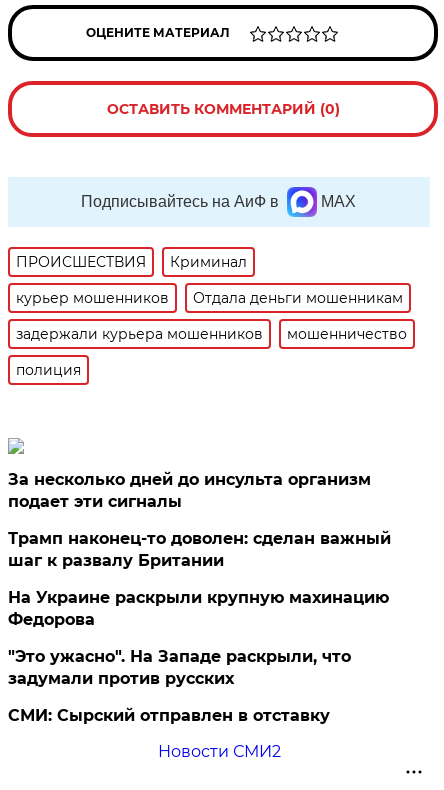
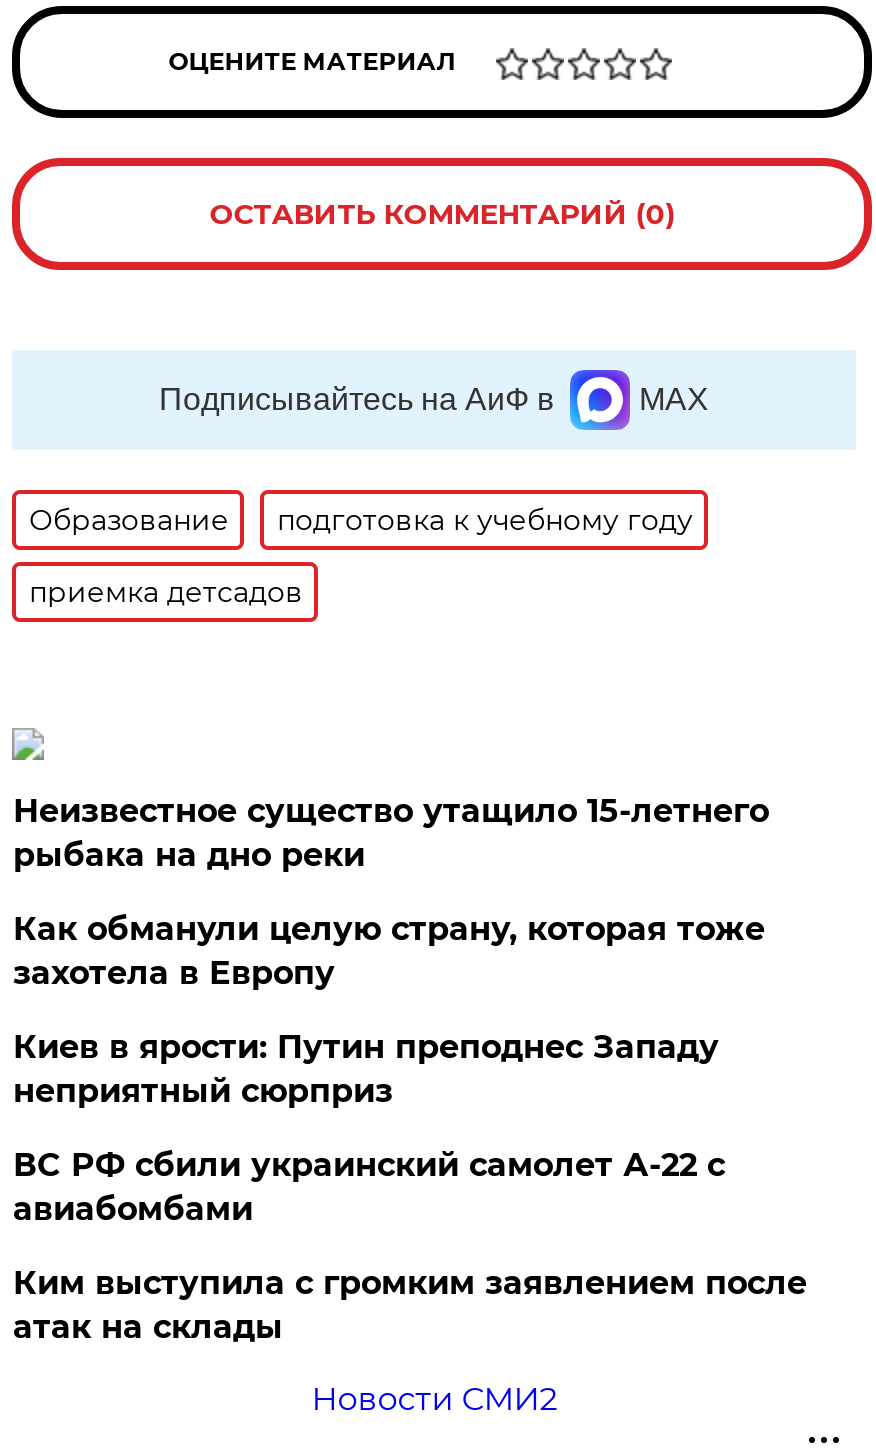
- ПРОИСШЕСТВИЯ
- Криминал
- курьер мошенников
- Отдала деньги мошенникам
- задержали курьера мошенников
- мошенничество
- полиция
+ Образование
+ подготовка к учебному году
+ приемка детсадов

- За несколько дней до инсульта организм
- подает эти сигналы
- Трамп наконец-то доволен: сделан важный
- шаг к развалу Британии
- На Украине раскрыли крупную махинацию
- Федорова
- "Это ужасно". На Западе раскрыли, что
- задумали против русских
- СМИ: Сырский отправлен в отставку
+ Неизвестное существо утащило 15-летнего
+ рыбака на дно реки
+ Как обманули целую страну, которая тоже
+ захотела в Европу
+ Киев в ярости: Путин преподнес Западу
+ неприятный сюрприз
+ ВС РФ сбили украинский самолет А-22 с
+ авиабомбами
+ Ким выступила с громким заявлением после
+ атак на склады
